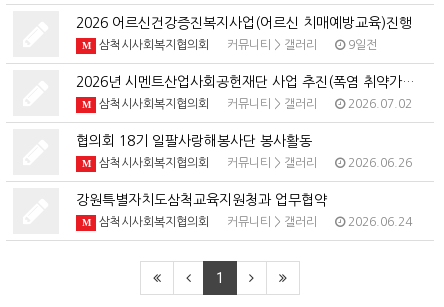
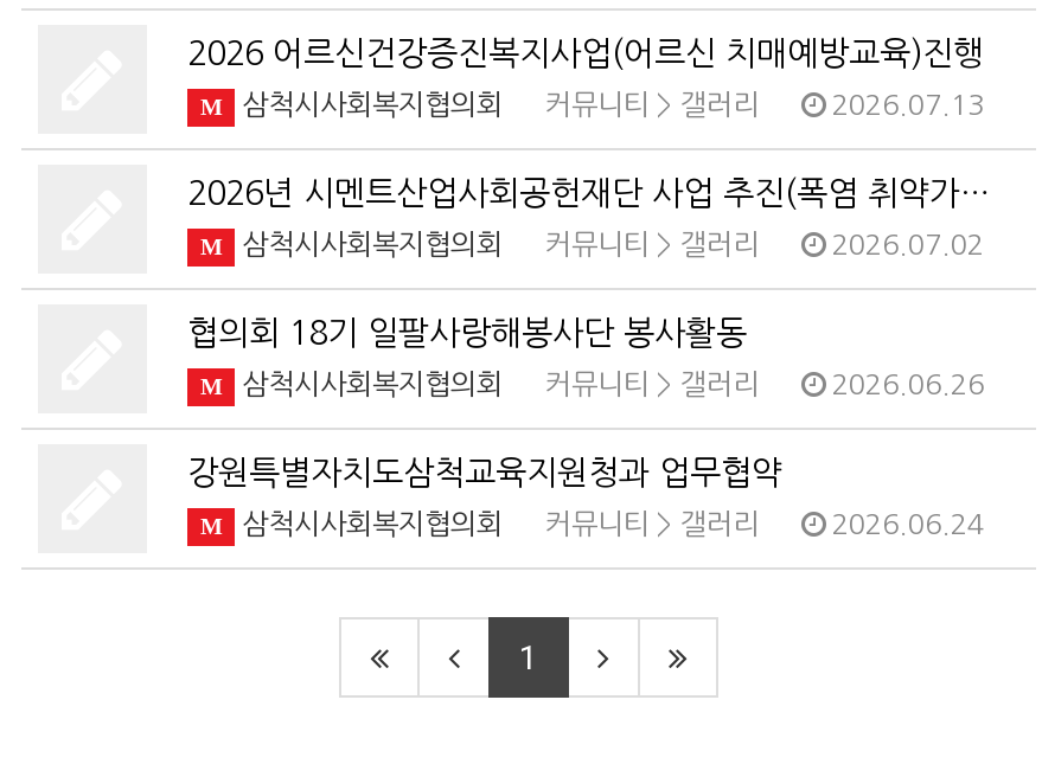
- 9일전
+ 2026.07.13
